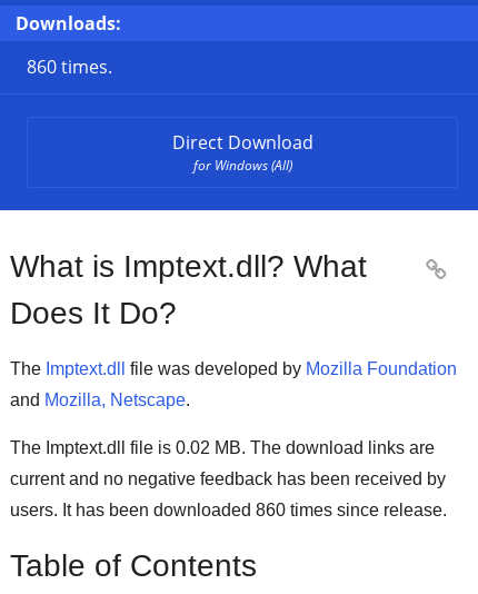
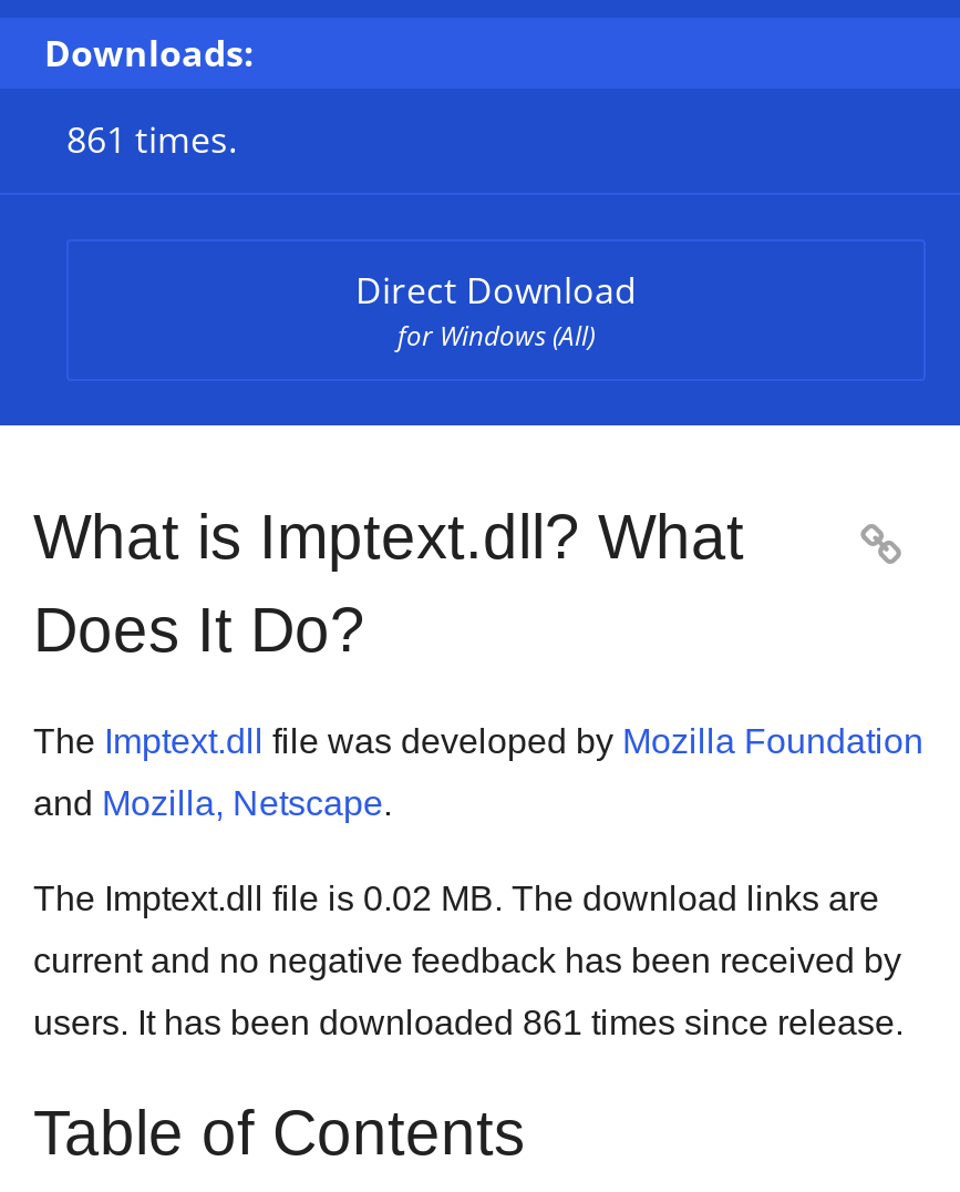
- 860 times.
+ 861 times.

- users. It has been downloaded 860 times since release.
+ users. It has been downloaded 861 times since release.
